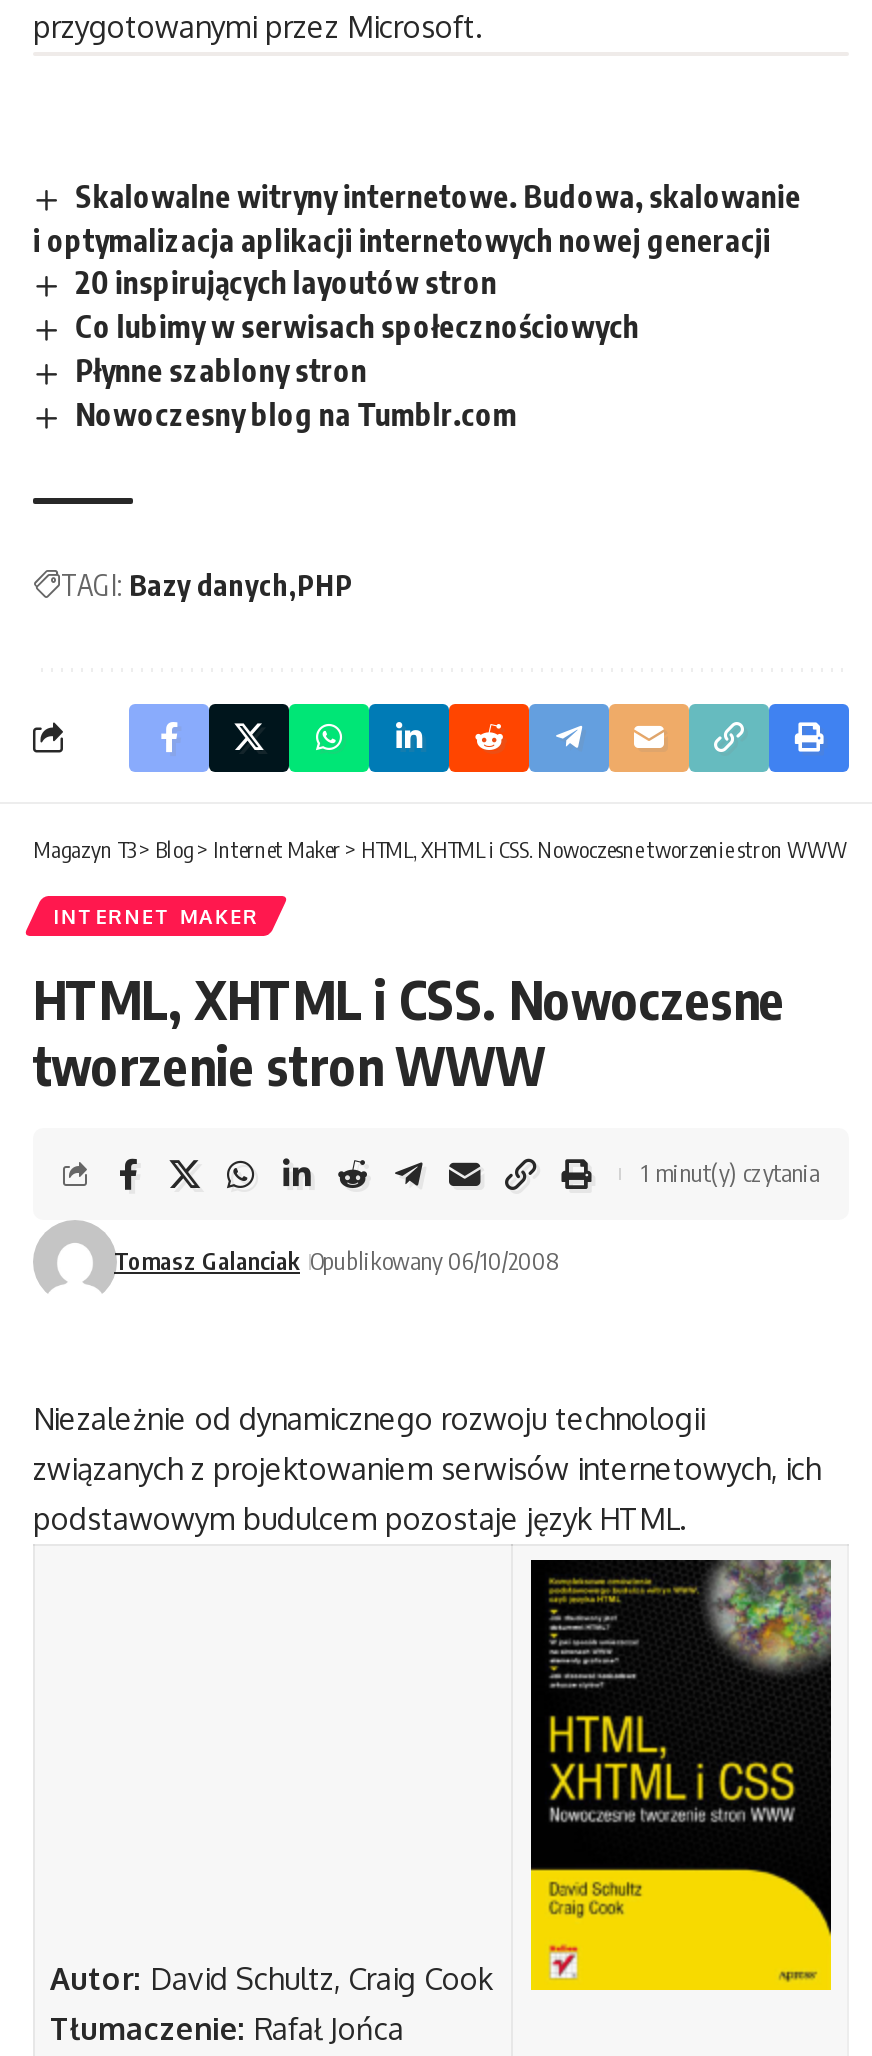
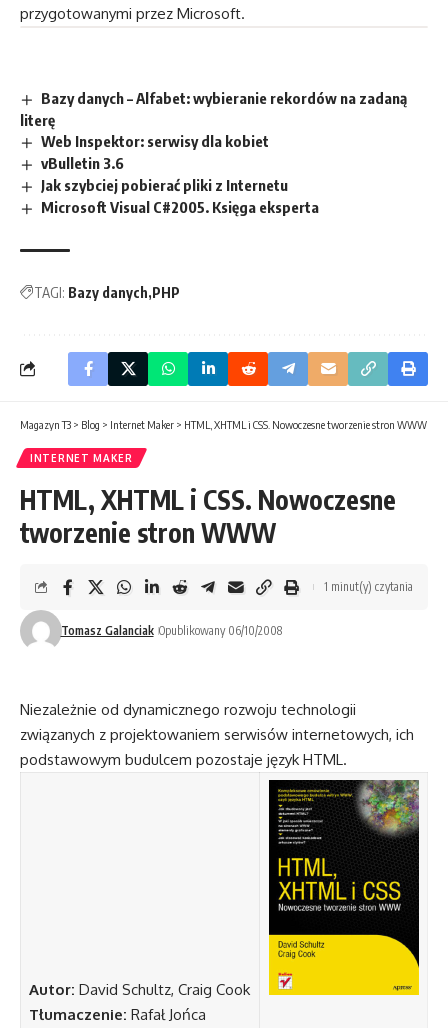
- Skalowalne witryny internetowe. Budowa, skalowanie
- i optymalizacja aplikacji internetowych nowej generacji
- 20 inspirujących layoutów stron
- Co lubimy w serwisach społecznościowych
- Płynne szablony stron
- Nowoczesny blog na Tumblr.com
+ Bazy danych – Alfabet: wybieranie rekordów na zadaną
+ literę
+ Web Inspektor: serwisy dla kobiet
+ vBulletin 3.6
+ Jak szybciej pobierać pliki z Internetu
+ Microsoft Visual C#2005. Księga eksperta
